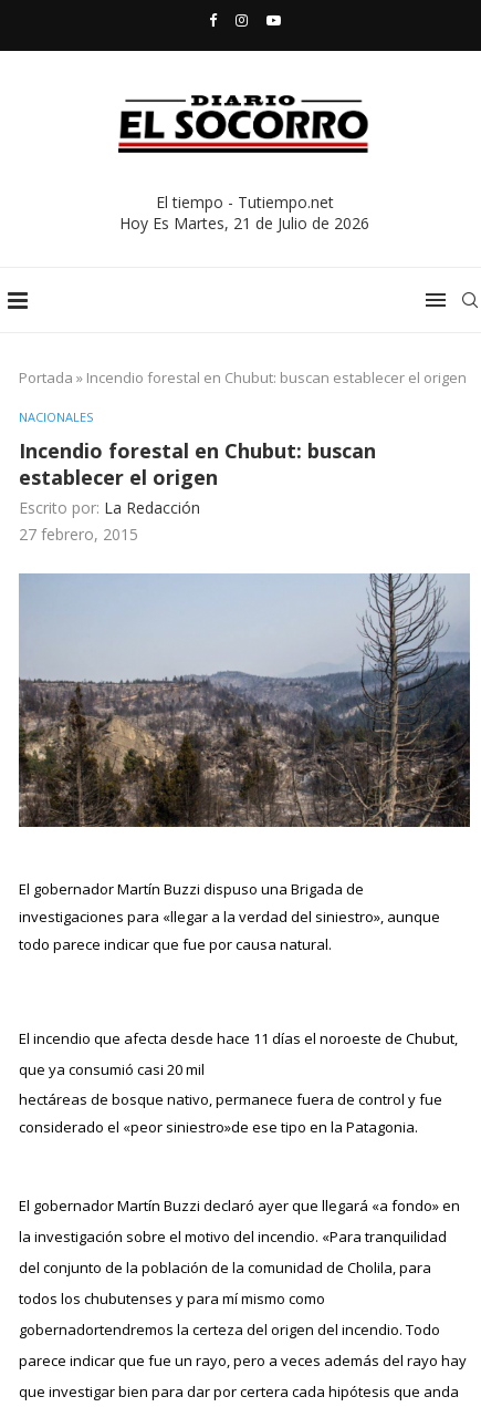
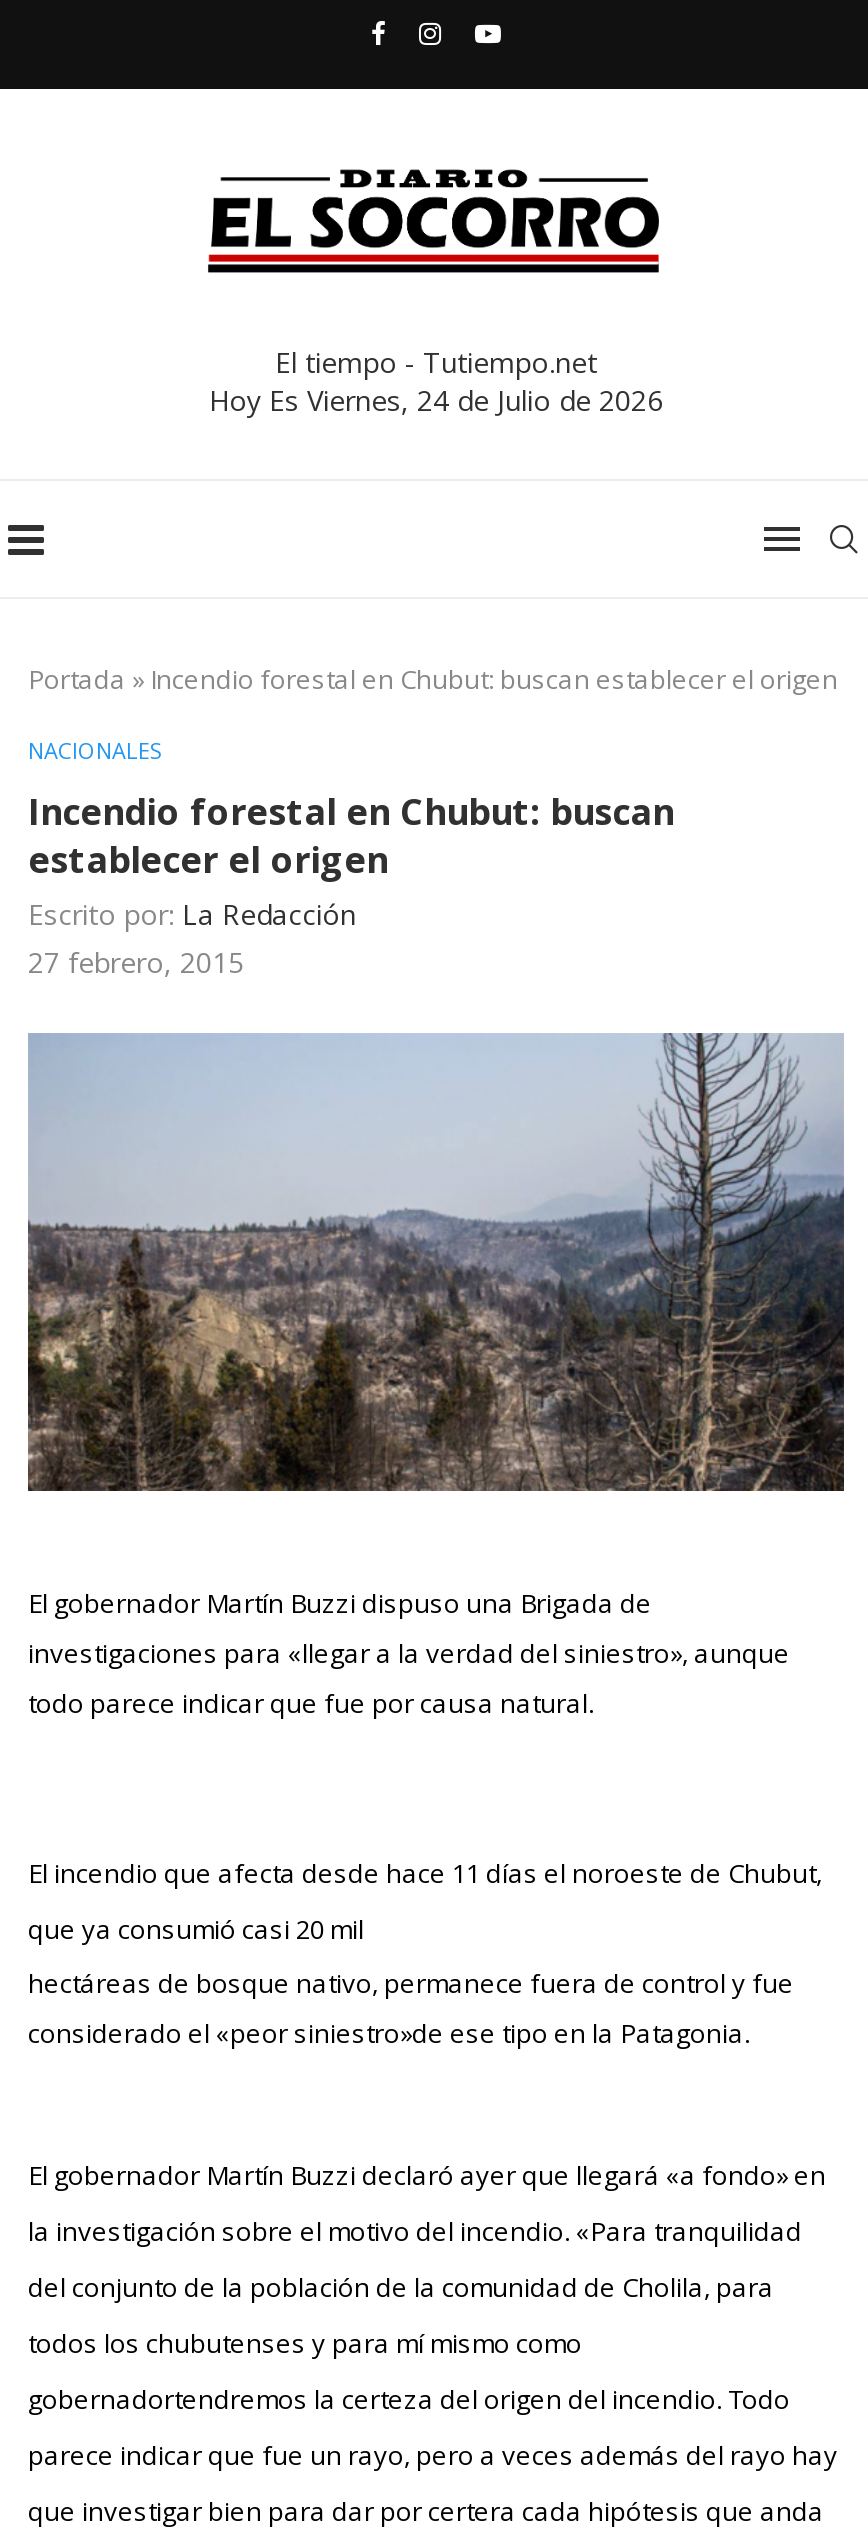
- Hoy Es Martes, 21 de Julio de 2026
+ Hoy Es Viernes, 24 de Julio de 2026
